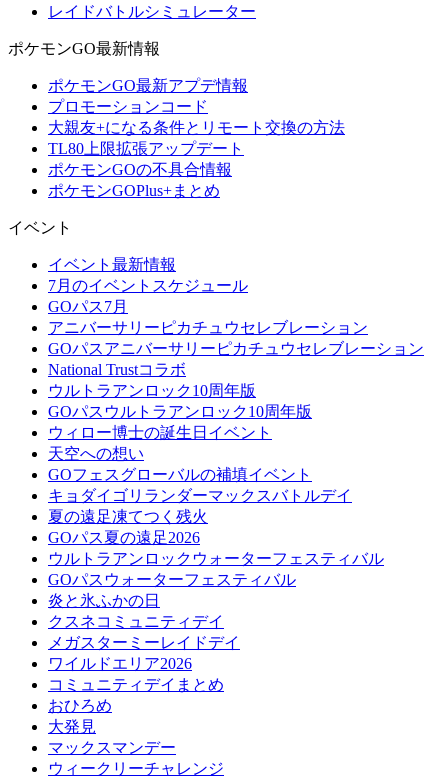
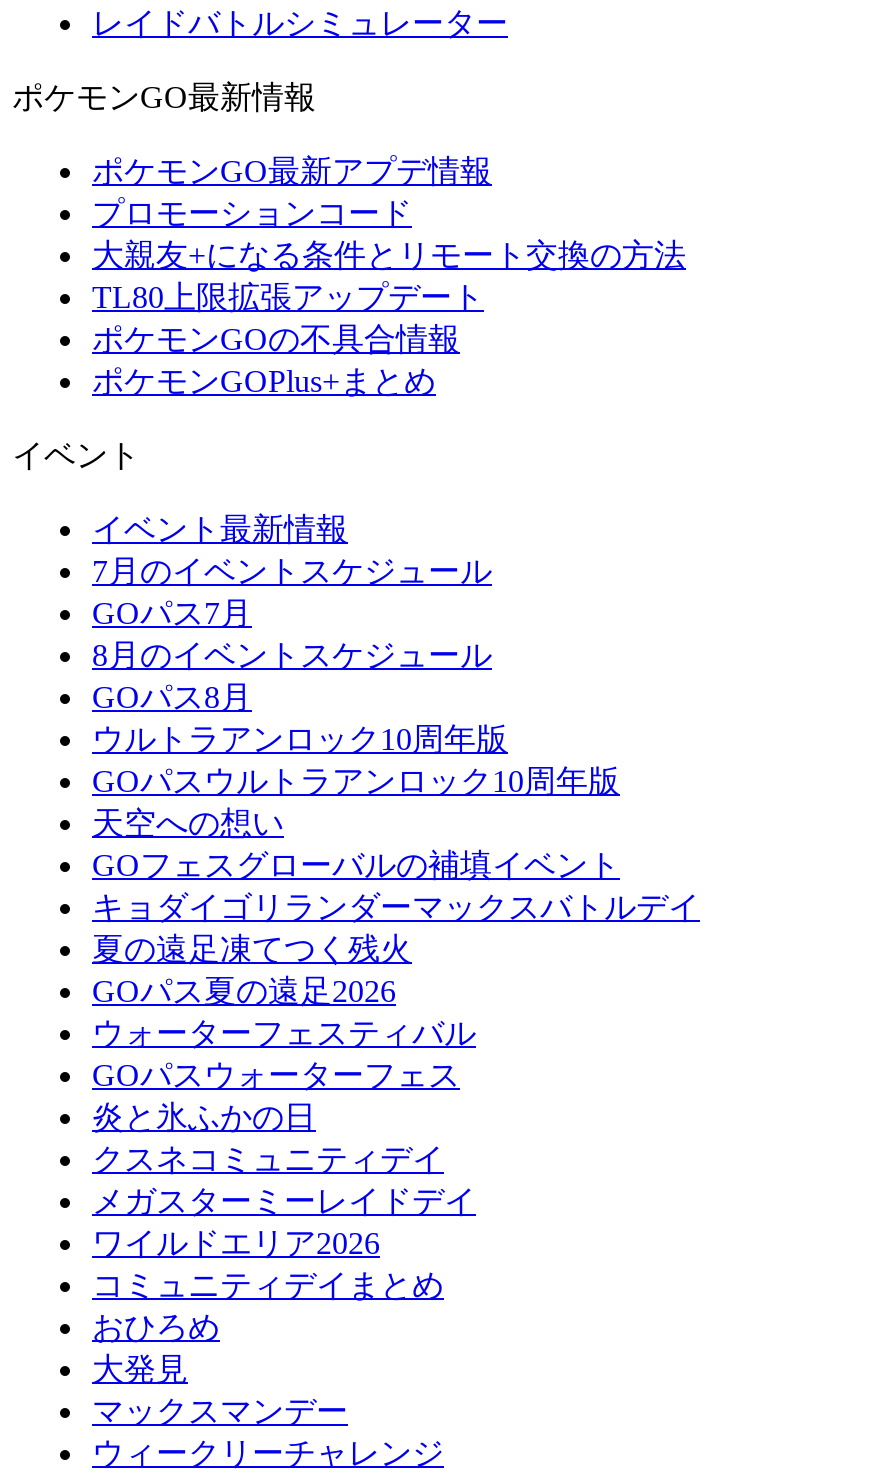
- アニバーサリーピカチュウセレブレーション
- GOパスアニバーサリーピカチュウセレブレーション
- National Trustコラボ
+ 8月のイベントスケジュール
+ GOパス8月

- ウィロー博士の誕生日イベント

- ウルトラアンロックウォーターフェスティバル
- GOパスウォーターフェスティバル
+ ウォーターフェスティバル
+ GOパスウォーターフェス
